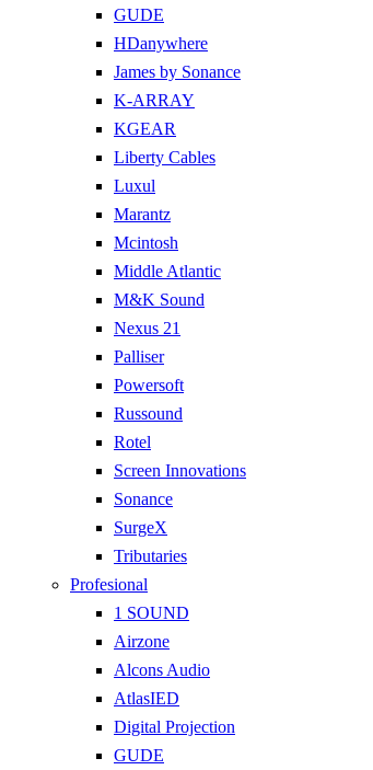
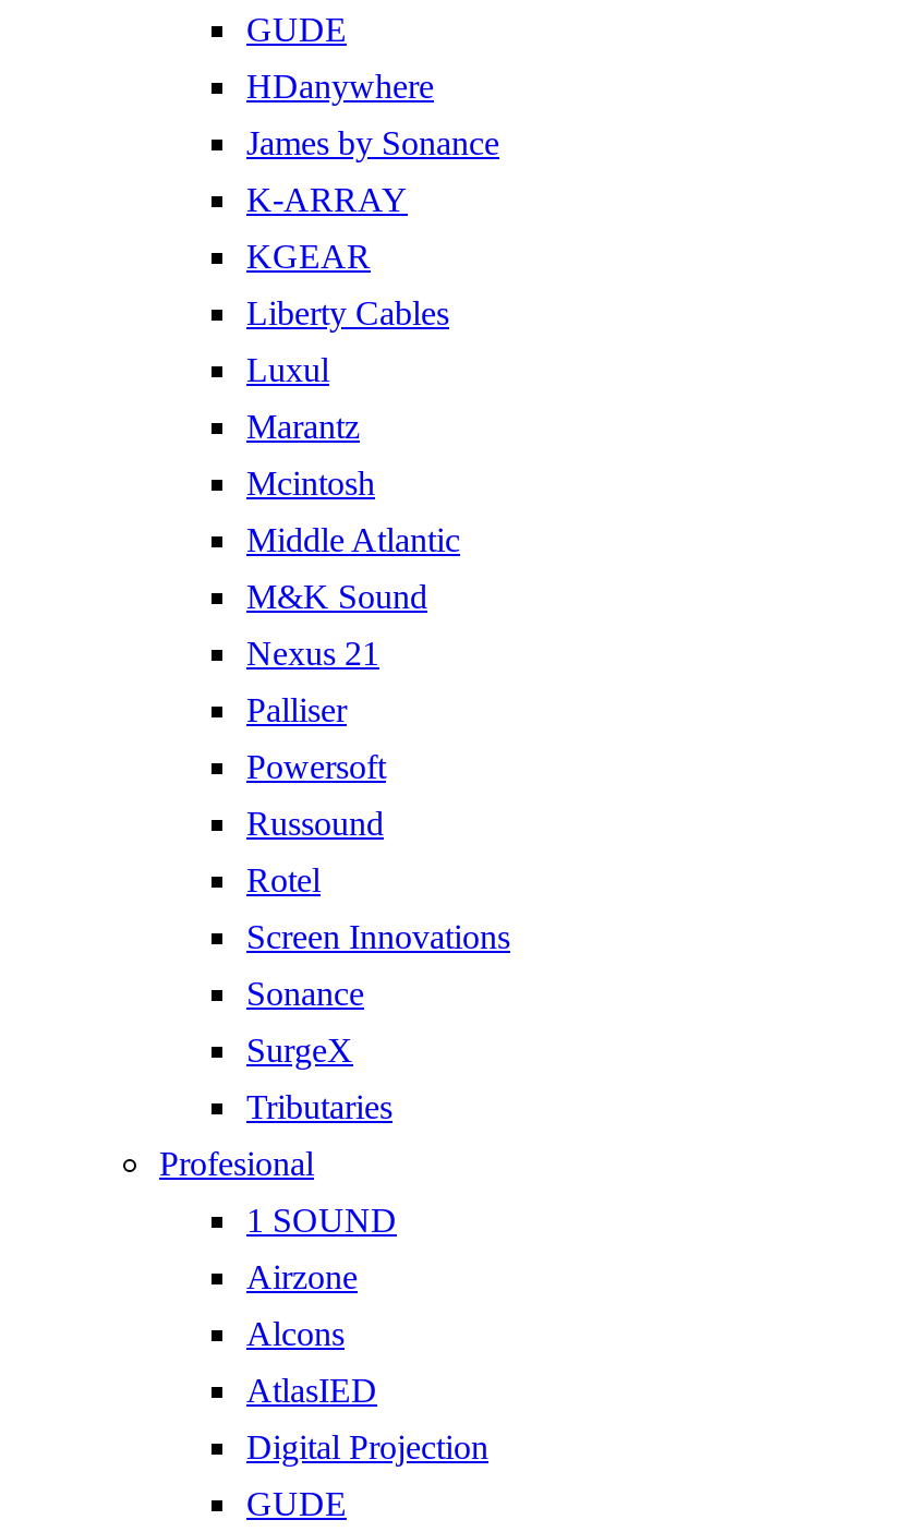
- Alcons Audio
+ Alcons
